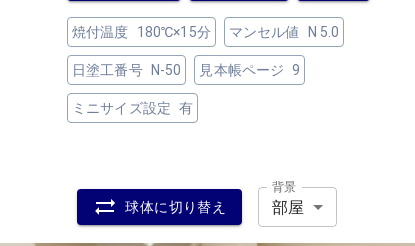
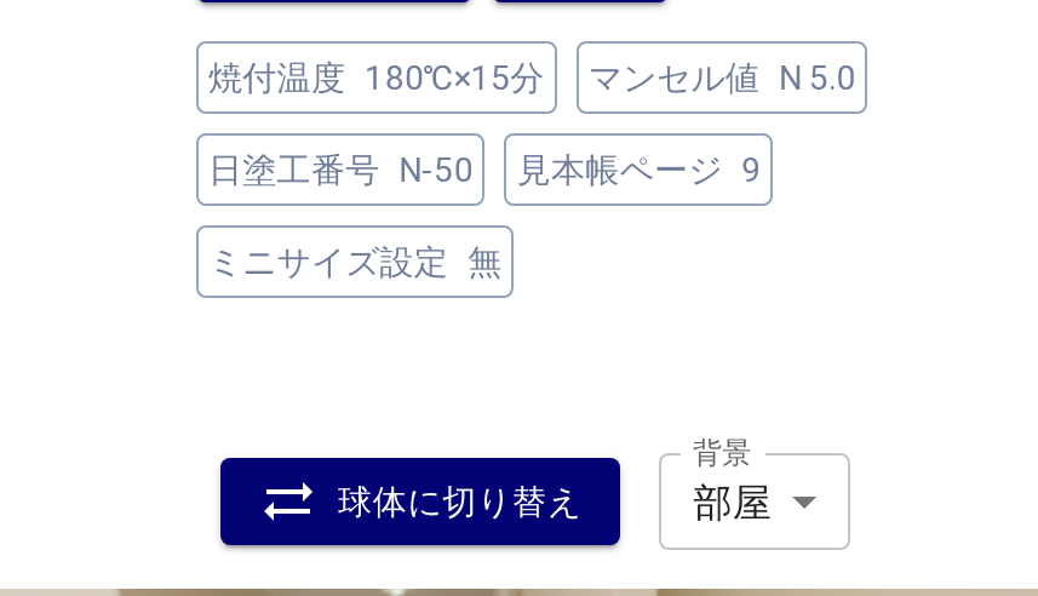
- ミニサイズ設定 有
+ ミニサイズ設定 無
